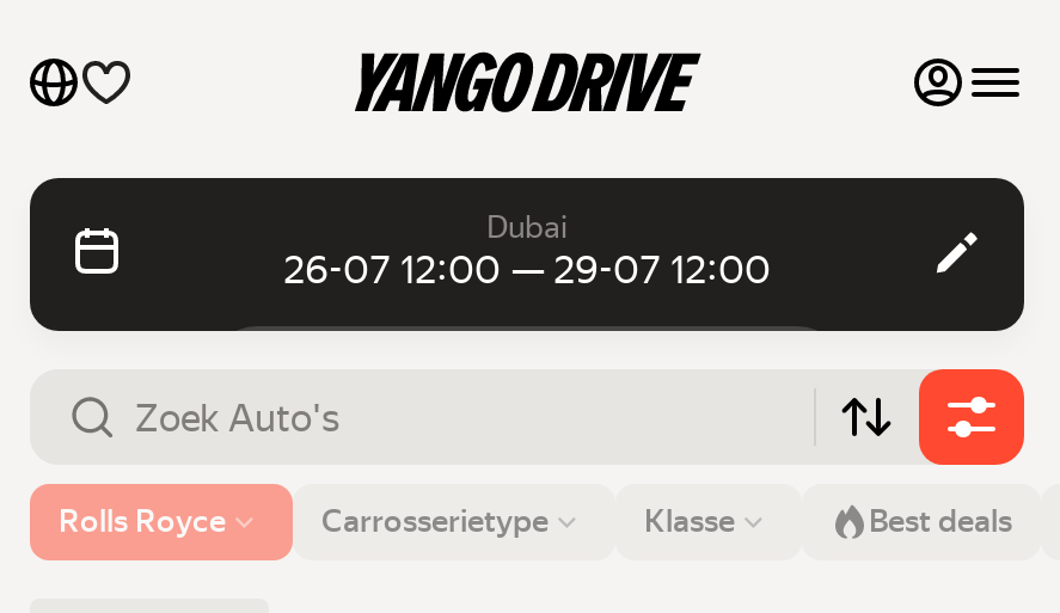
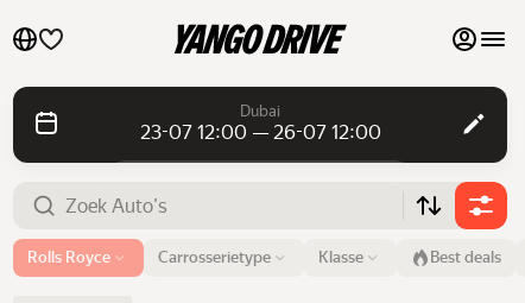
- 26-07 12:00 — 29-07 12:00
+ 23-07 12:00 — 26-07 12:00
